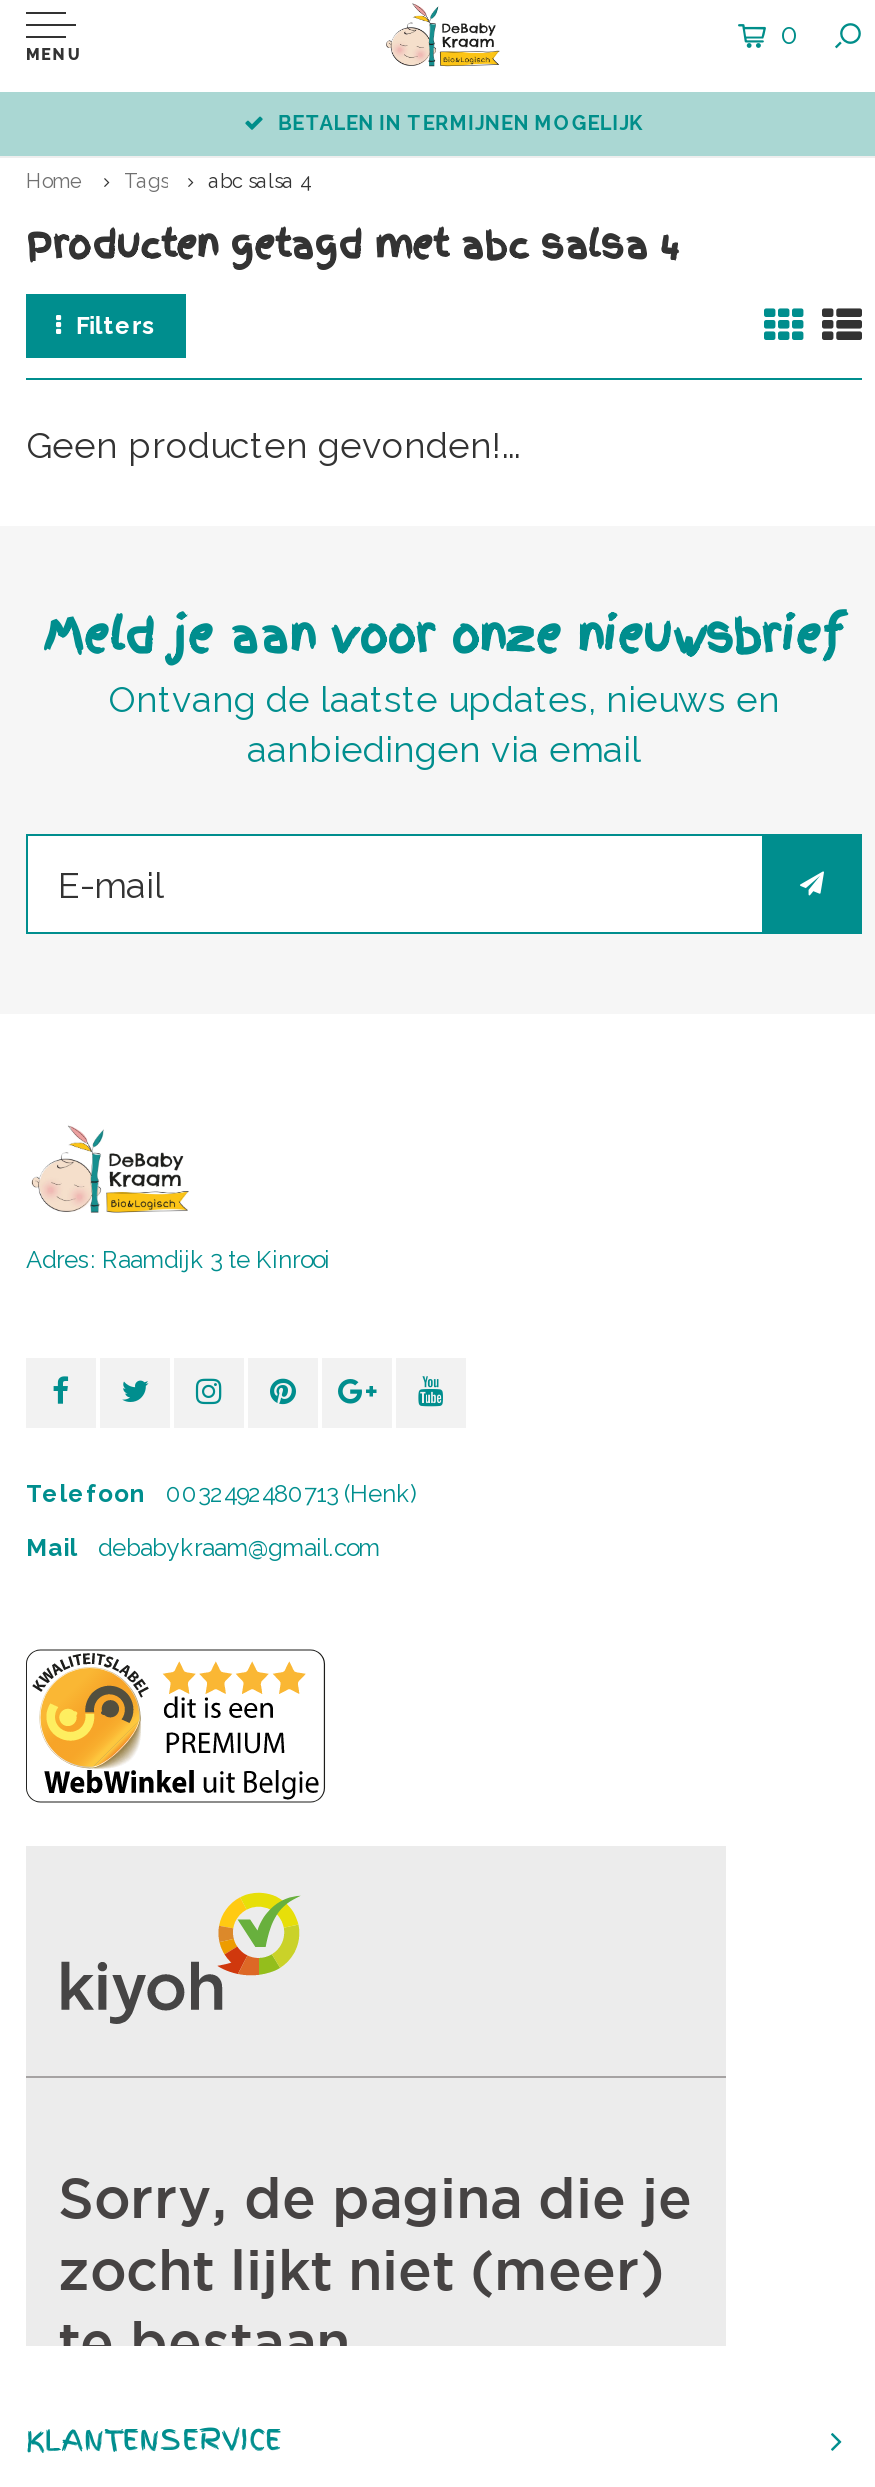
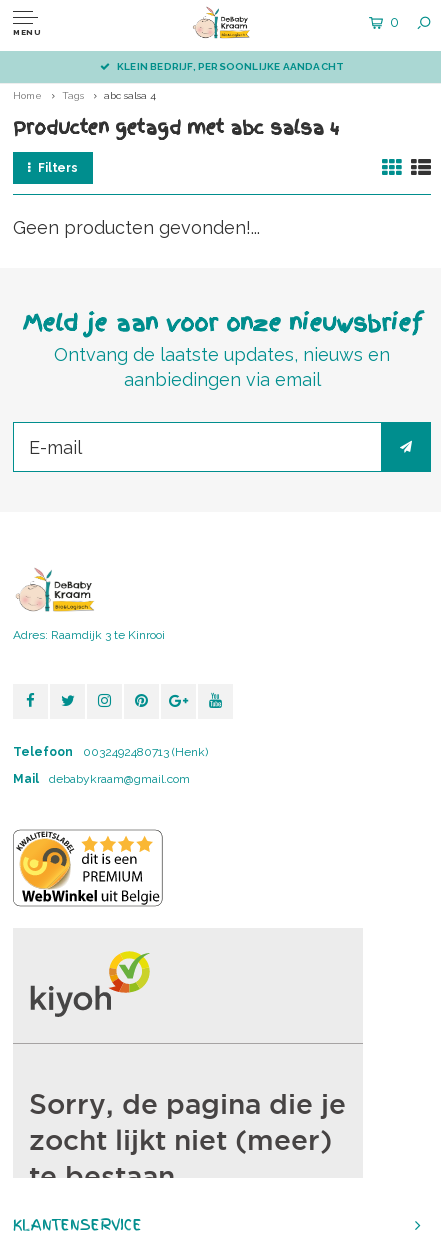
- BETALEN IN TERMIJNEN MOGELIJK
+ KLEIN BEDRIJF, PERSOONLIJKE AANDACHT
